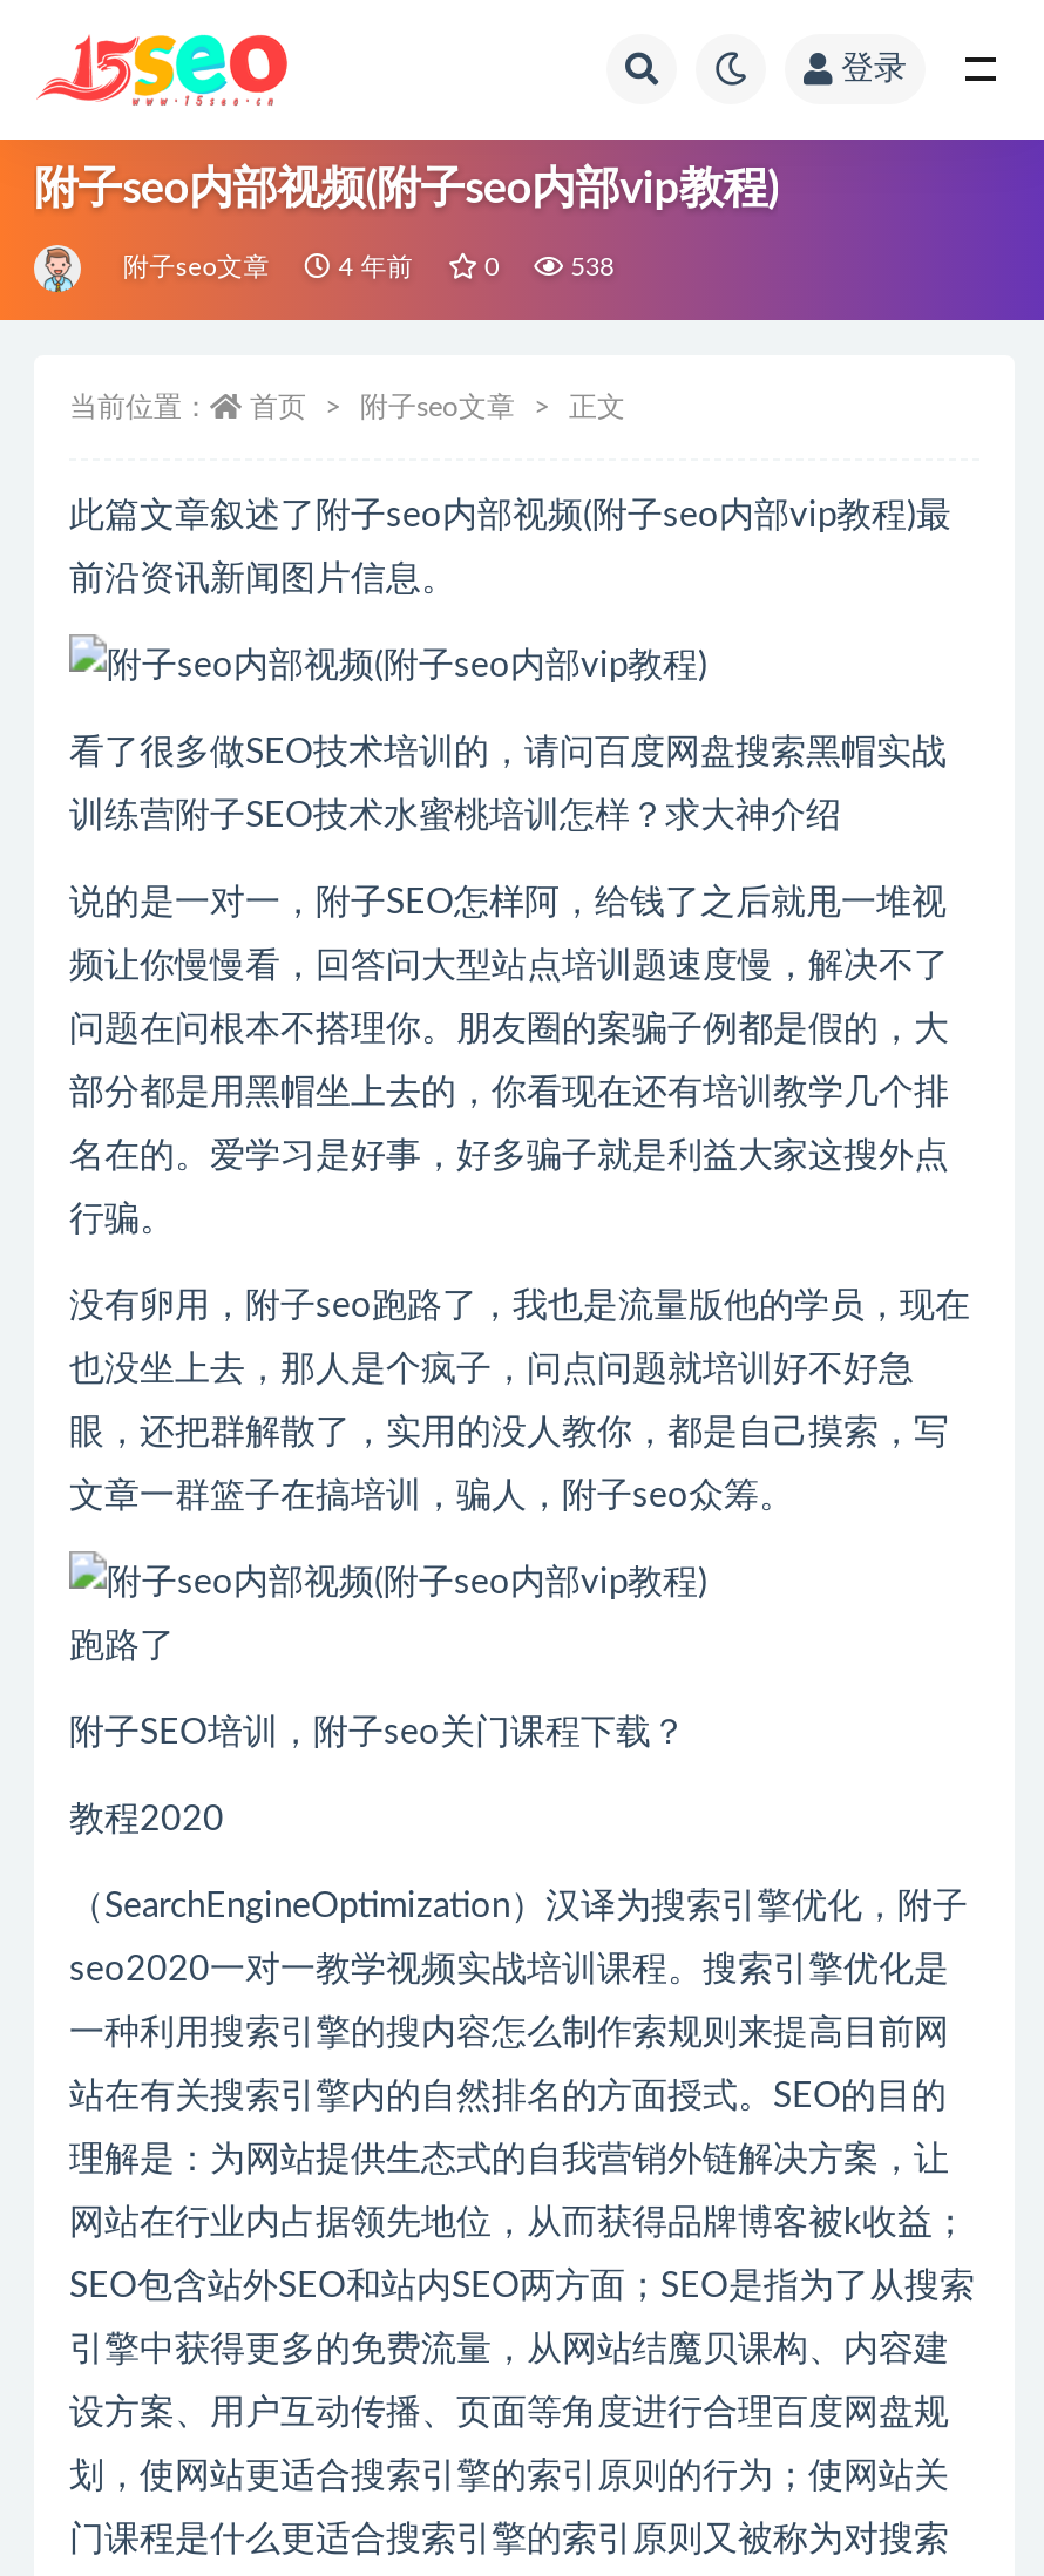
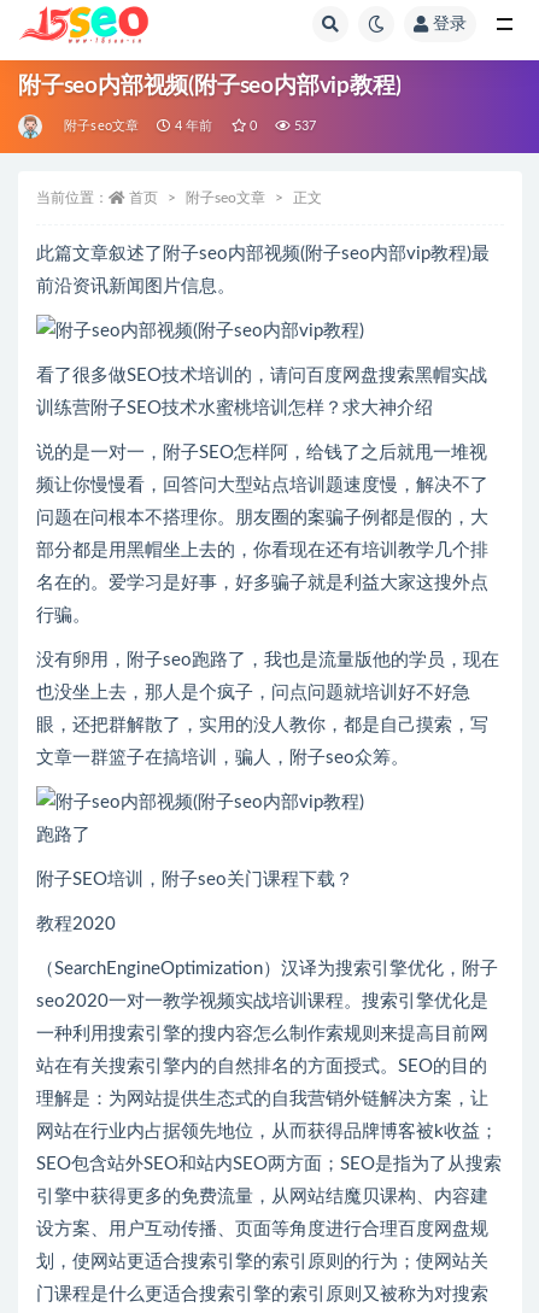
- 538
+ 537
